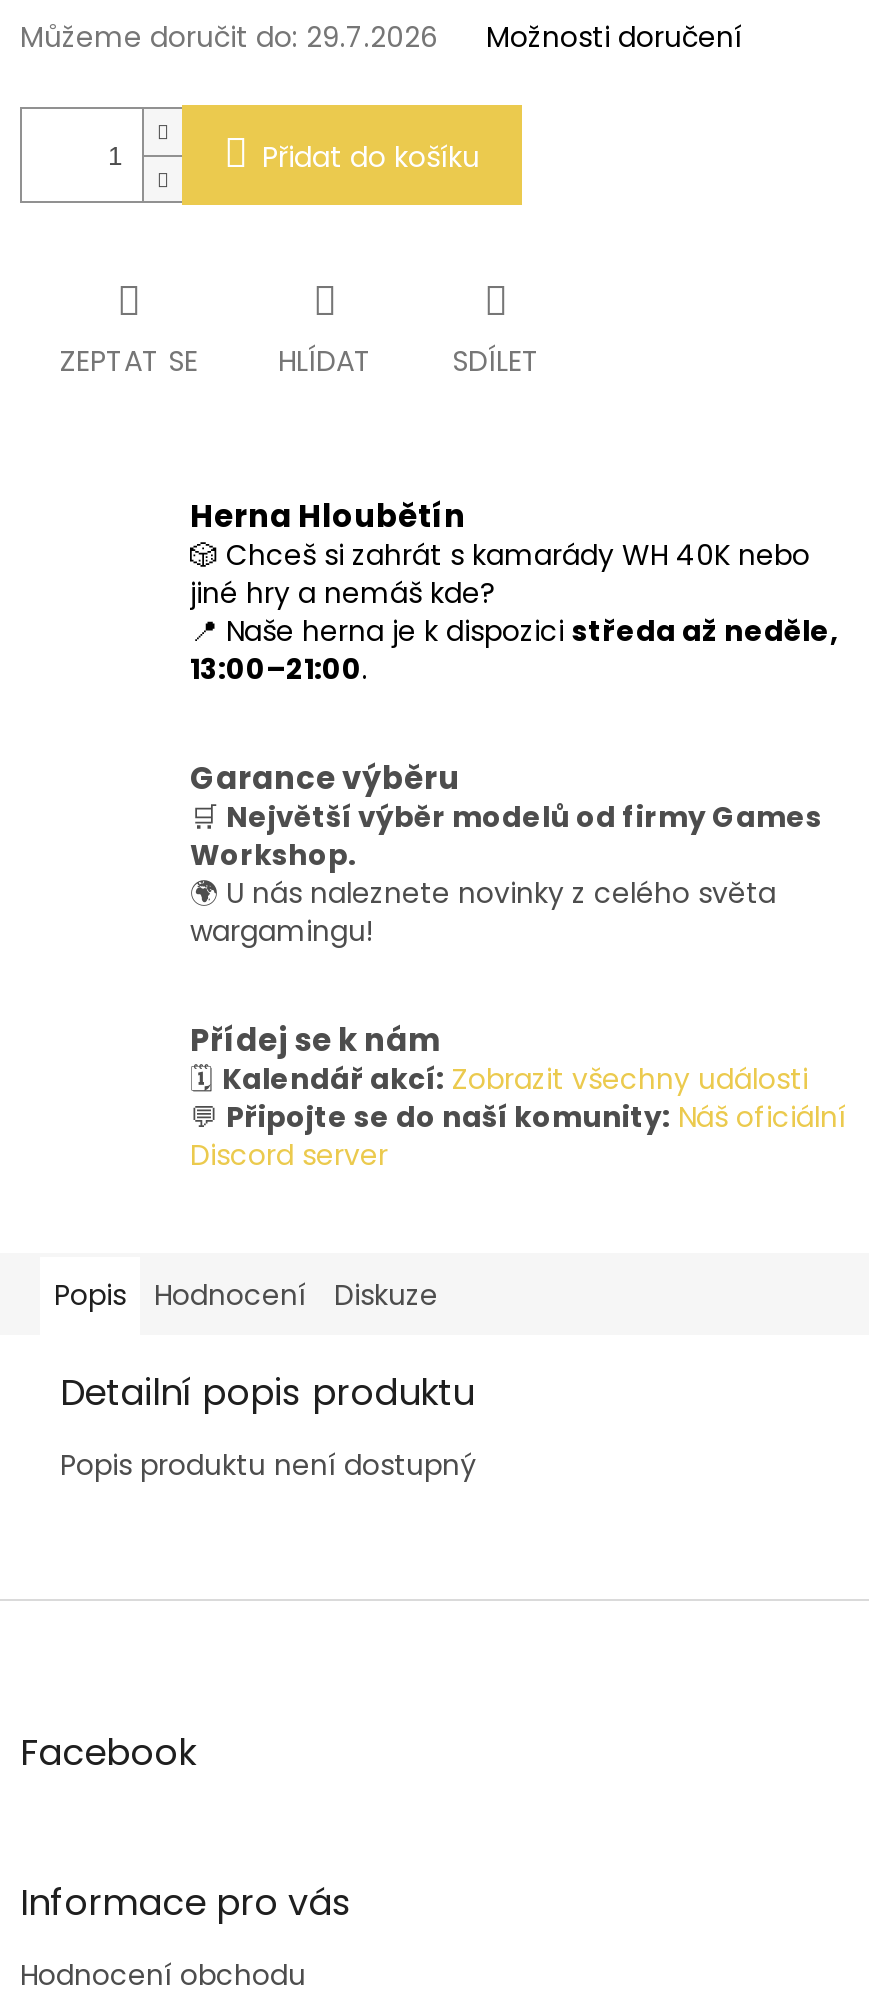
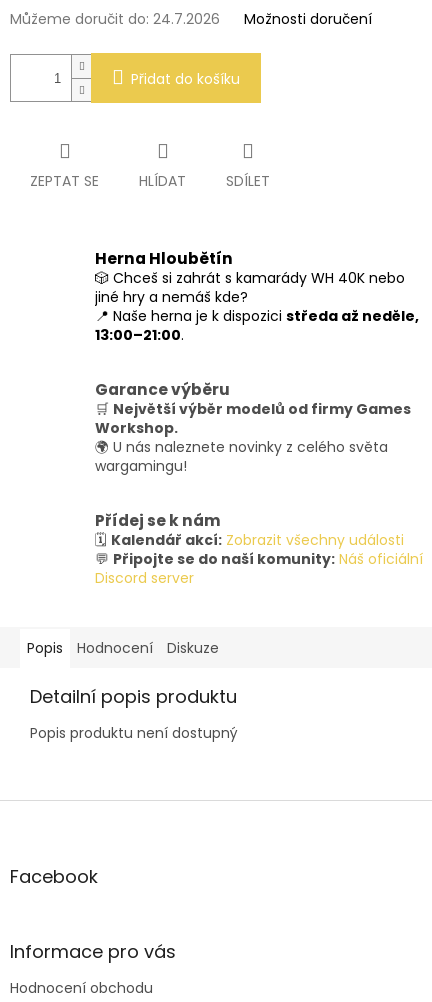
- Můžeme doručit do: 29.7.2026
+ Můžeme doručit do: 24.7.2026
